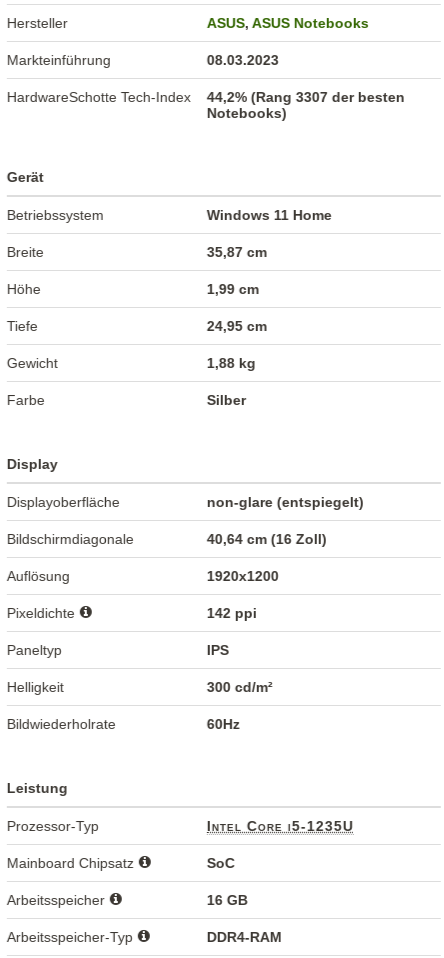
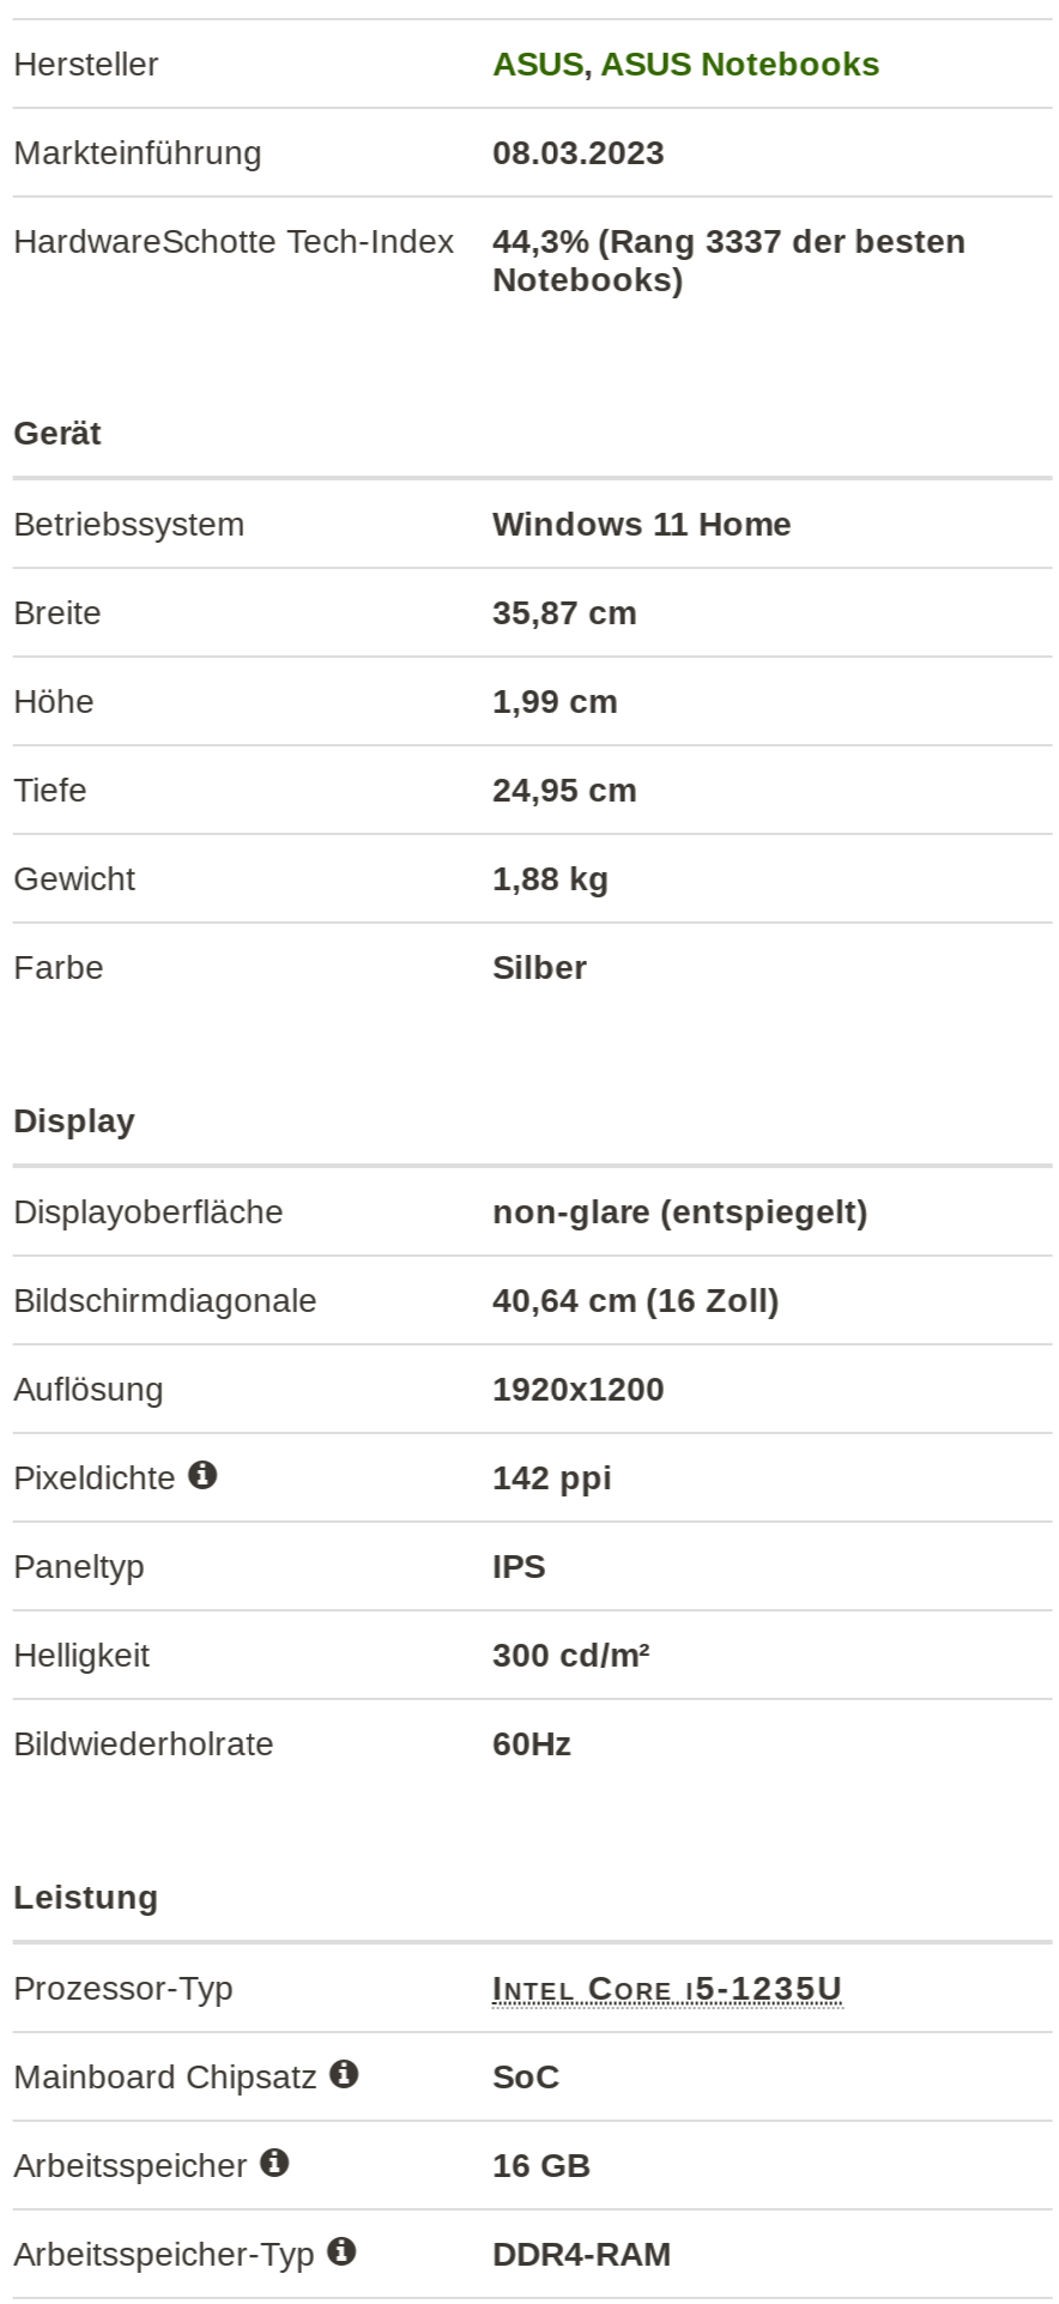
- 44,2% (Rang 3307 der besten
+ 44,3% (Rang 3337 der besten
